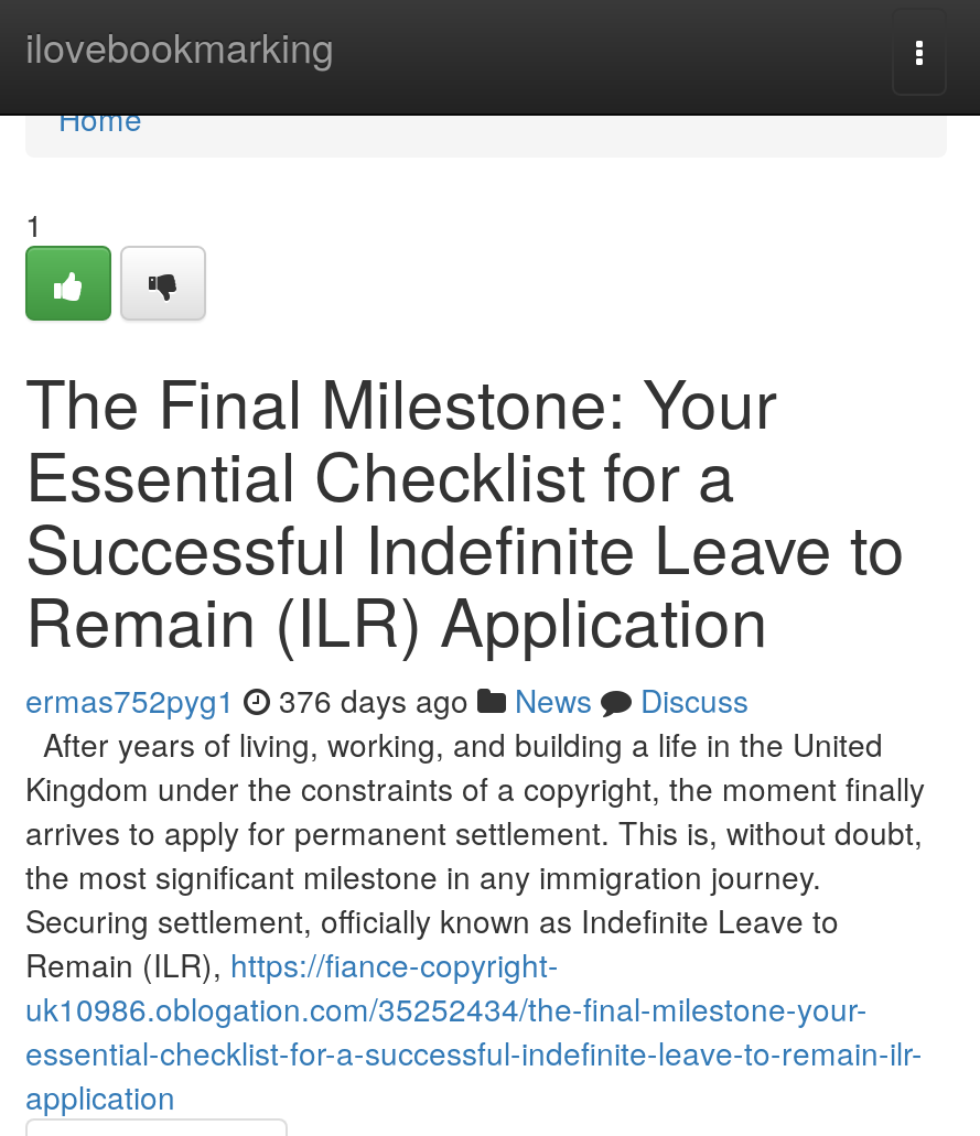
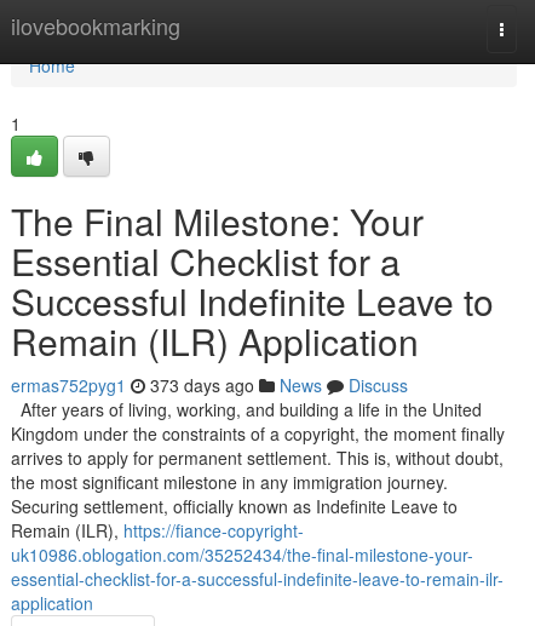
- ermas752pyg1 376 days ago News Discuss
+ ermas752pyg1 373 days ago News Discuss
